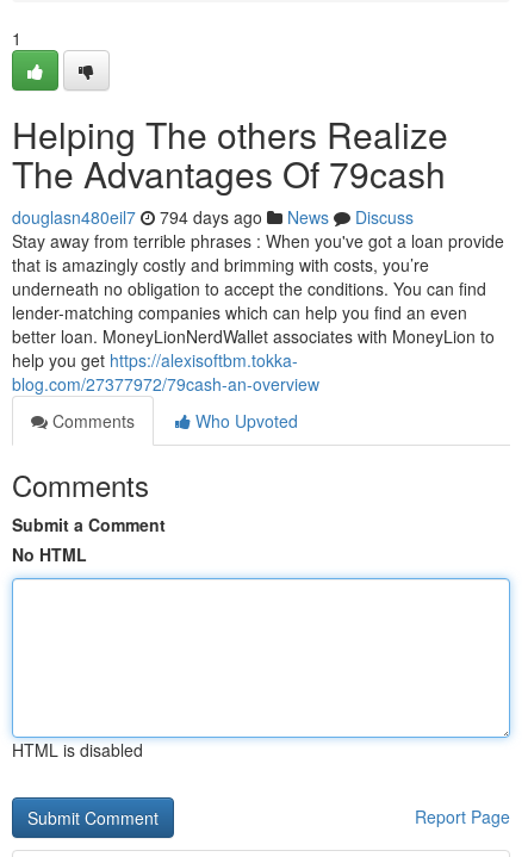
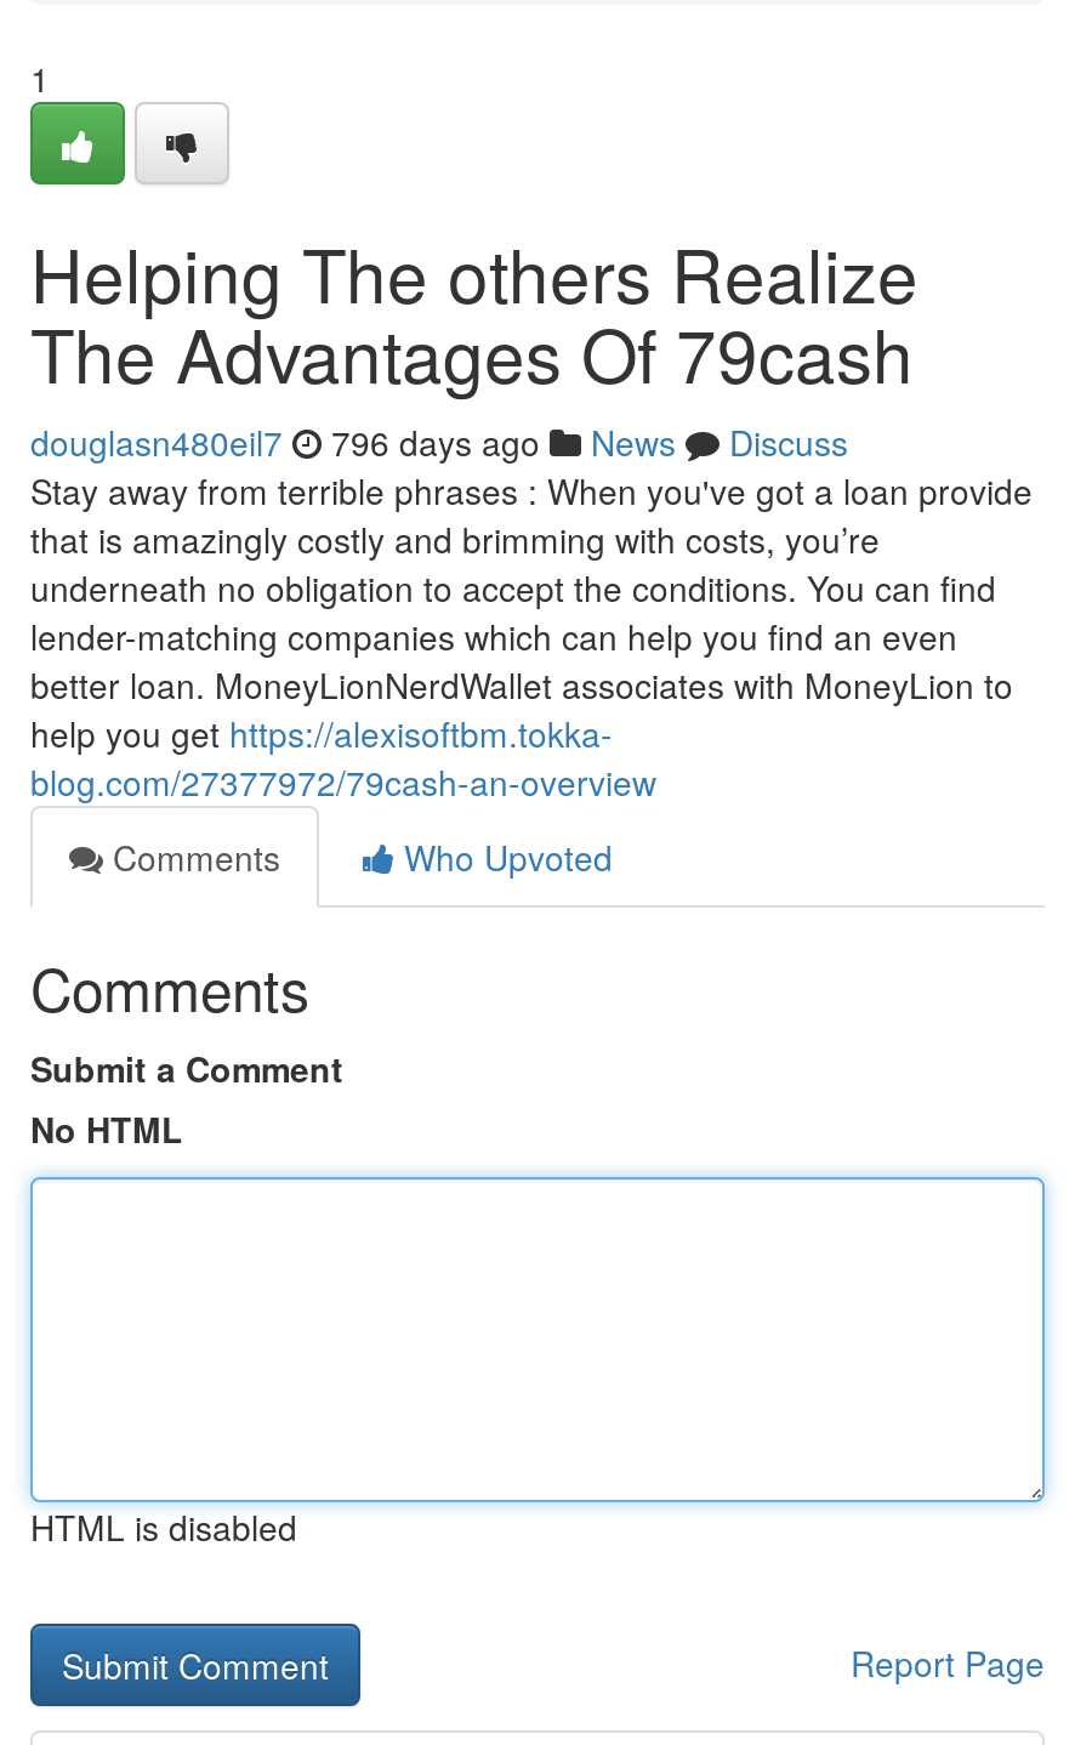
- douglasn480eil7 794 days ago News Discuss
+ douglasn480eil7 796 days ago News Discuss
